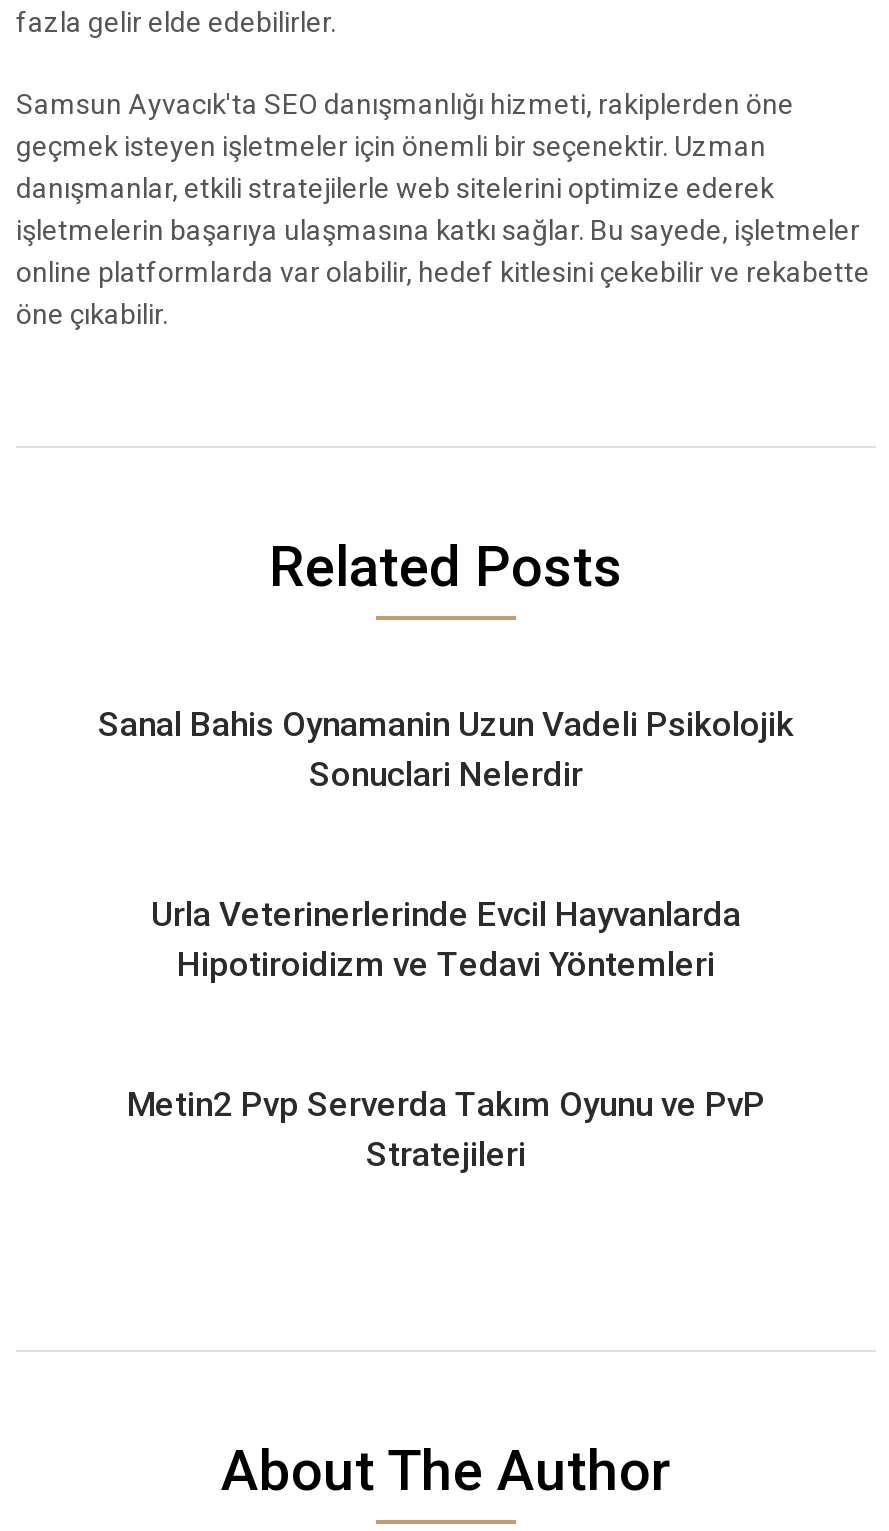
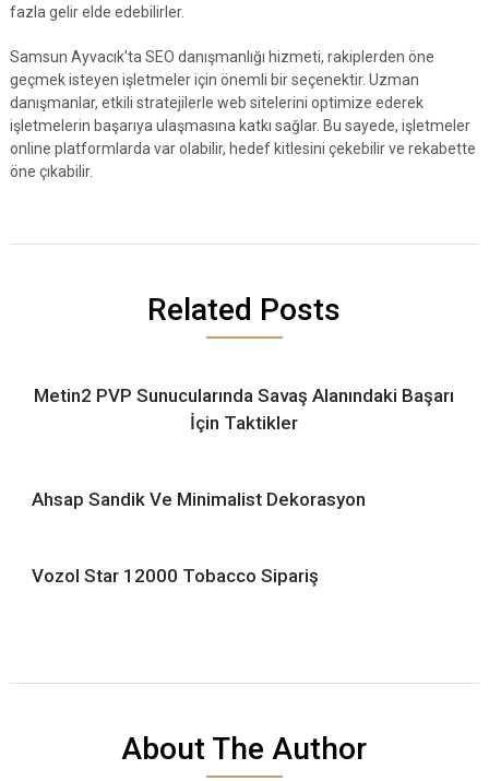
- Sanal Bahis Oynamanin Uzun Vadeli Psikolojik
- Sonuclari Nelerdir
+ Metin2 PVP Sunucularında Savaş Alanındaki Başarı
+ İçin Taktikler

- Urla Veterinerlerinde Evcil Hayvanlarda
- Hipotiroidizm ve Tedavi Yöntemleri
+ Ahsap Sandik Ve Minimalist Dekorasyon

- Metin2 Pvp Serverda Takım Oyunu ve PvP
- Stratejileri
+ Vozol Star 12000 Tobacco Sipariş
